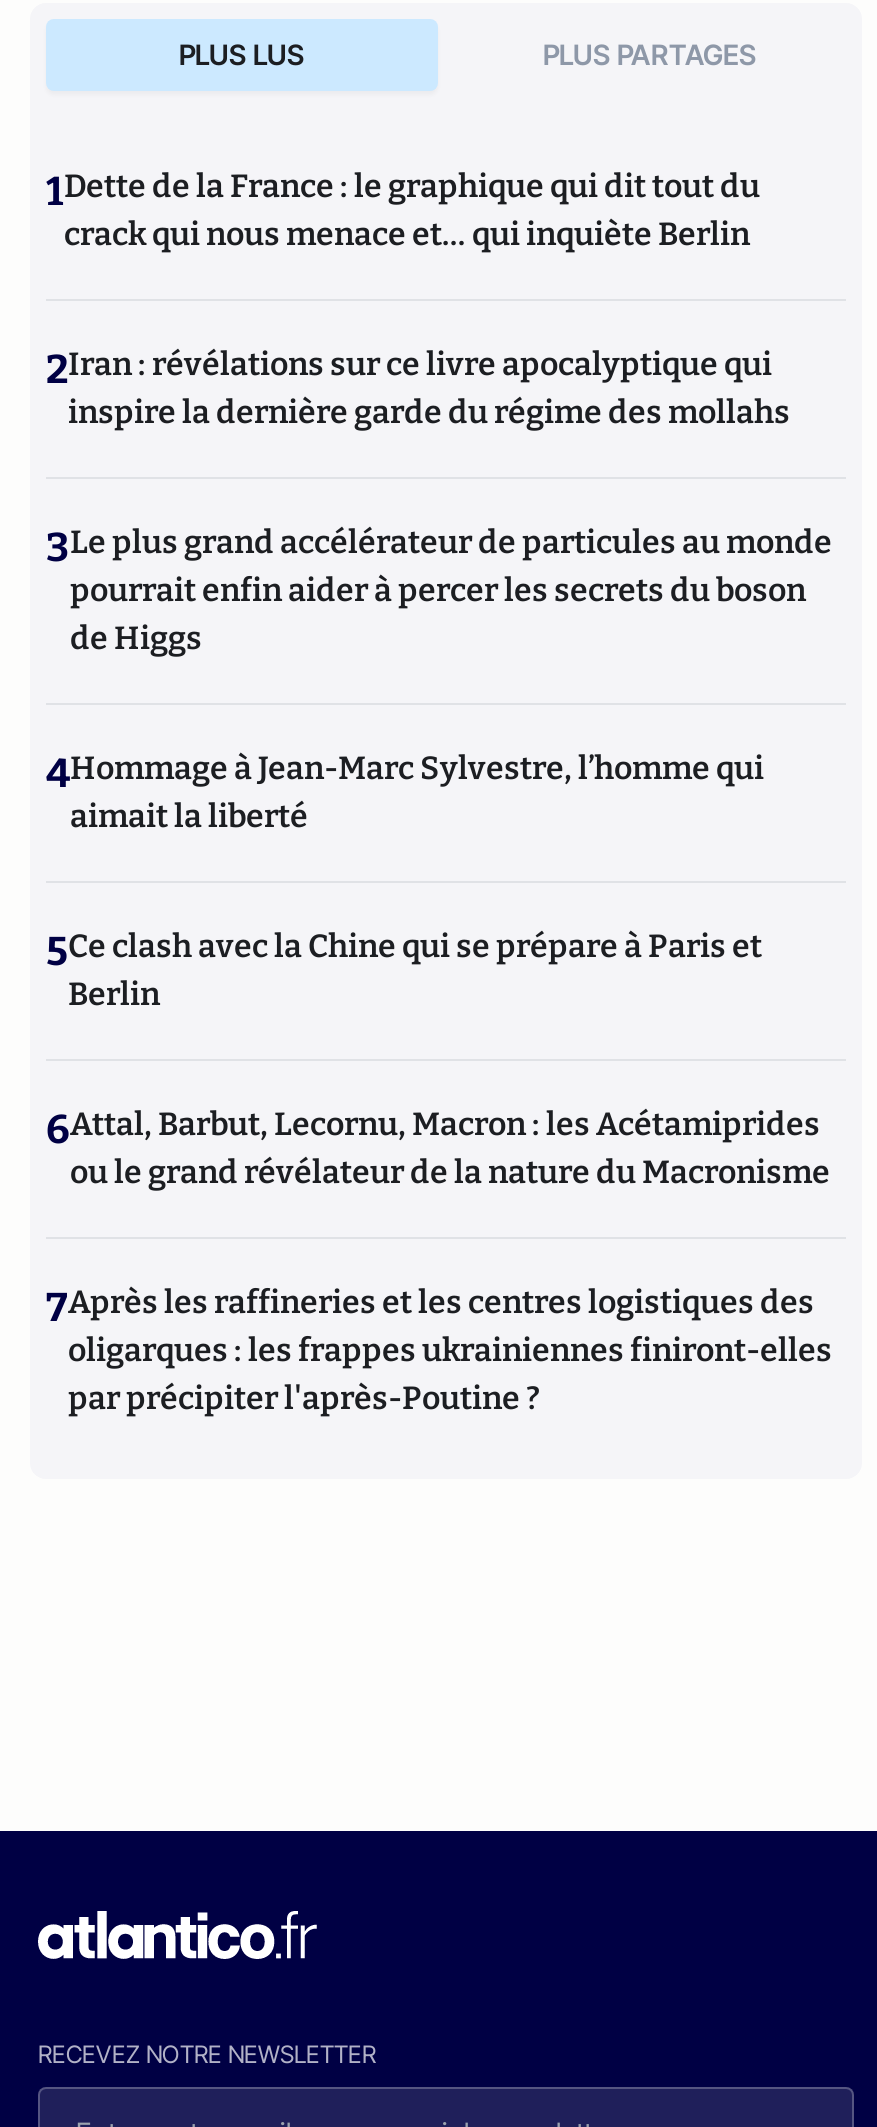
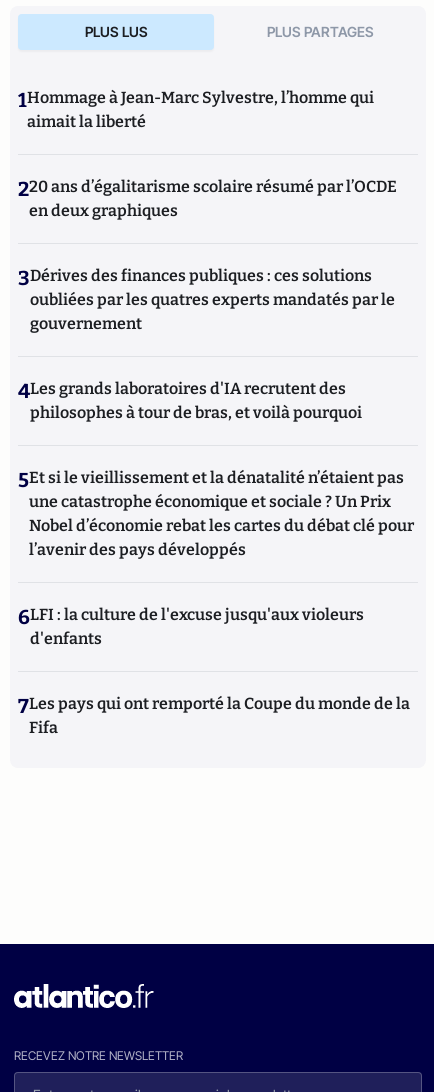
- 1Dette de la France : le graphique qui dit tout du
- crack qui nous menace et… qui inquiète Berlin
- 2Iran : révélations sur ce livre apocalyptique qui
- inspire la dernière garde du régime des mollahs
- 3Le plus grand accélérateur de particules au monde
- pourrait enfin aider à percer les secrets du boson
- de Higgs
- 4Hommage à Jean-Marc Sylvestre, l’homme qui
+ 1Hommage à Jean-Marc Sylvestre, l’homme qui

moved up: aimait la liberté

- 5Ce clash avec la Chine qui se prépare à Paris et
- Berlin
- 6Attal, Barbut, Lecornu, Macron : les Acétamiprides
- ou le grand révélateur de la nature du Macronisme
- 7Après les raffineries et les centres logistiques des
- oligarques : les frappes ukrainiennes finiront-elles
- par précipiter l'après-Poutine ?
+ 220 ans d’égalitarisme scolaire résumé par l’OCDE
+ en deux graphiques
+ 3Dérives des finances publiques : ces solutions
+ oubliées par les quatres experts mandatés par le
+ gouvernement
+ 4Les grands laboratoires d'IA recrutent des
+ philosophes à tour de bras, et voilà pourquoi
+ 5Et si le vieillissement et la dénatalité n’étaient pas
+ une catastrophe économique et sociale ? Un Prix
+ Nobel d’économie rebat les cartes du débat clé pour
+ l’avenir des pays développés
+ 6LFI : la culture de l'excuse jusqu'aux violeurs
+ d'enfants
+ 7Les pays qui ont remporté la Coupe du monde de la
+ Fifa
